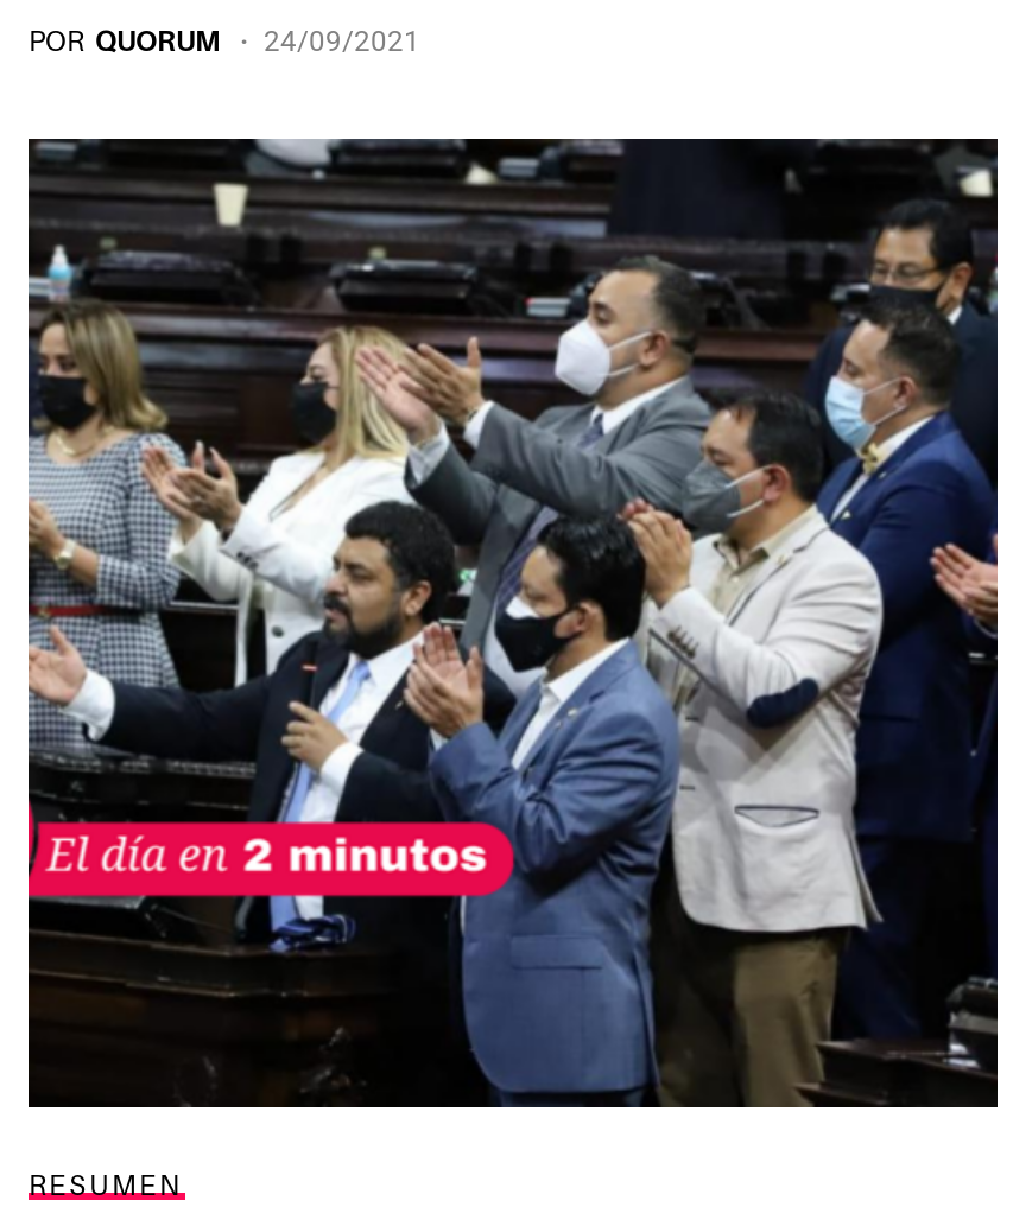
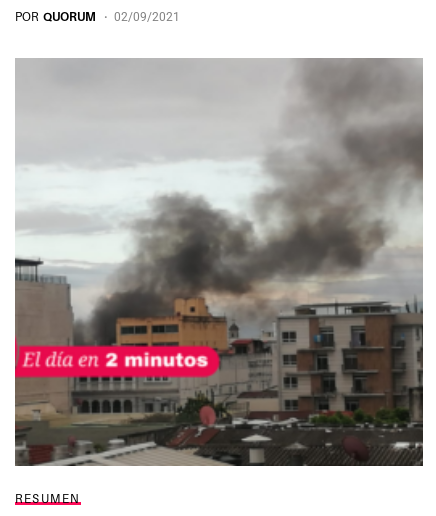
- POR QUORUM 24/09/2021
+ POR QUORUM 02/09/2021

- [image]
+ [image]
